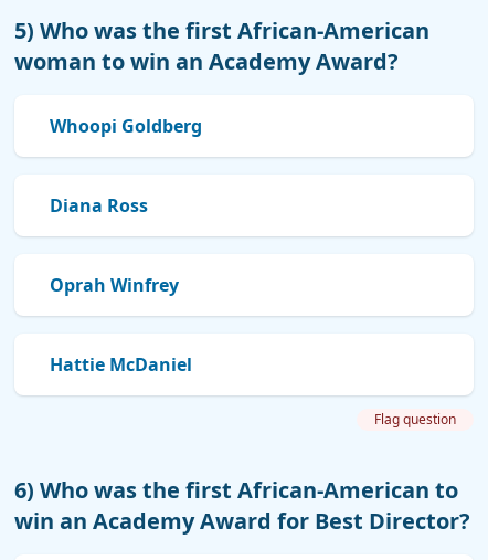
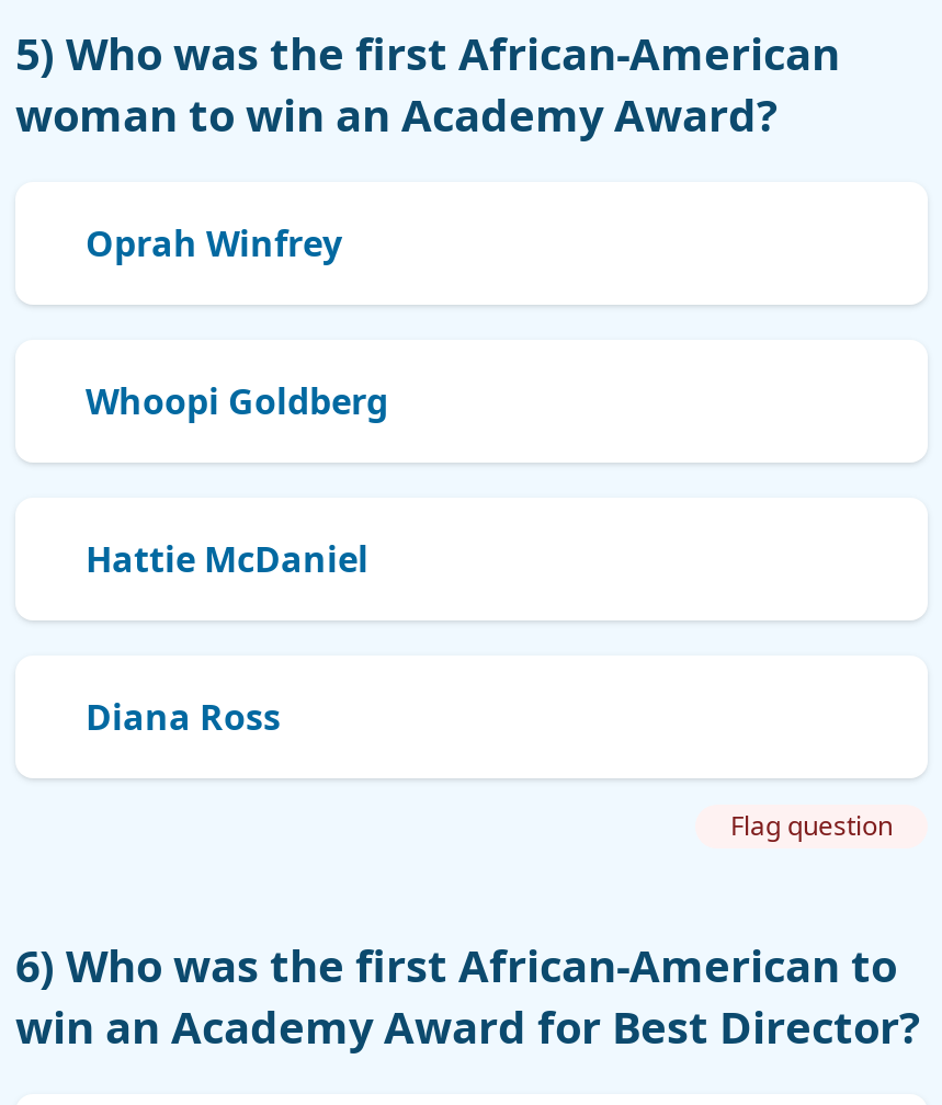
moved down: Whoopi Goldberg

moved down: Diana Ross

moved up: Oprah Winfrey

moved up: Hattie McDaniel
